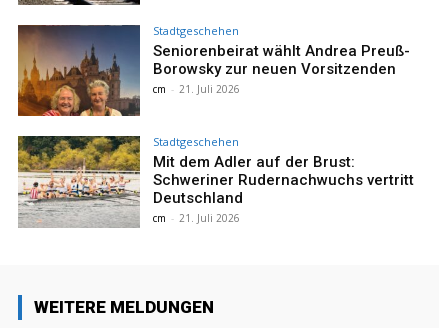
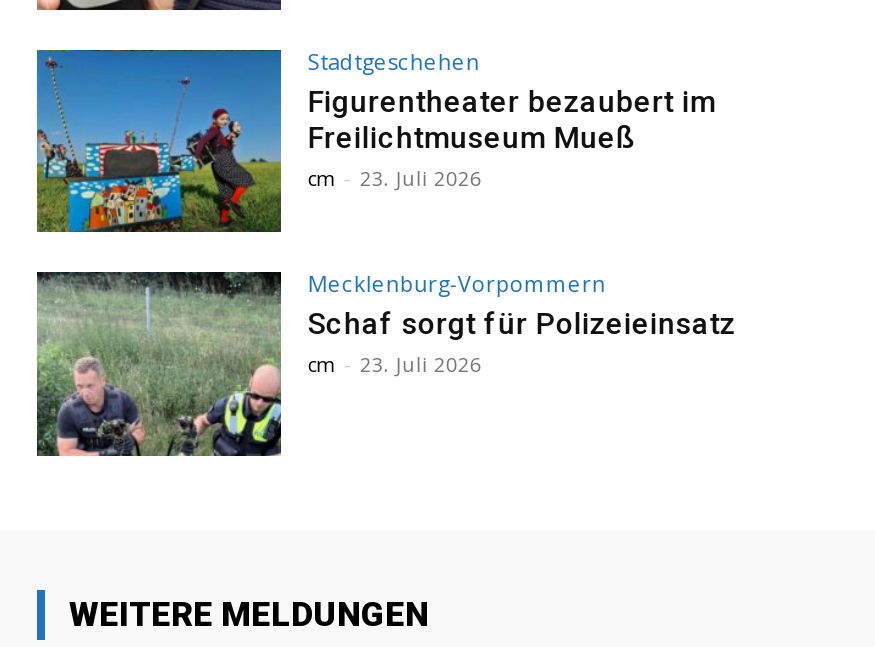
- [image]
- Seniorenbeirat wählt Andrea Preuß-
- Borowsky zur neuen Vorsitzenden
- cm - 21. Juli 2026
+ [image]
+ Figurentheater bezaubert im
+ Freilichtmuseum Mueß
+ cm - 23. Juli 2026

- [image]
- Stadtgeschehen
- Mit dem Adler auf der Brust:
- Schweriner Rudernachwuchs vertritt
- Deutschland
- cm - 21. Juli 2026
+ [image]
+ Mecklenburg-Vorpommern
+ Schaf sorgt für Polizeieinsatz
+ cm - 23. Juli 2026
